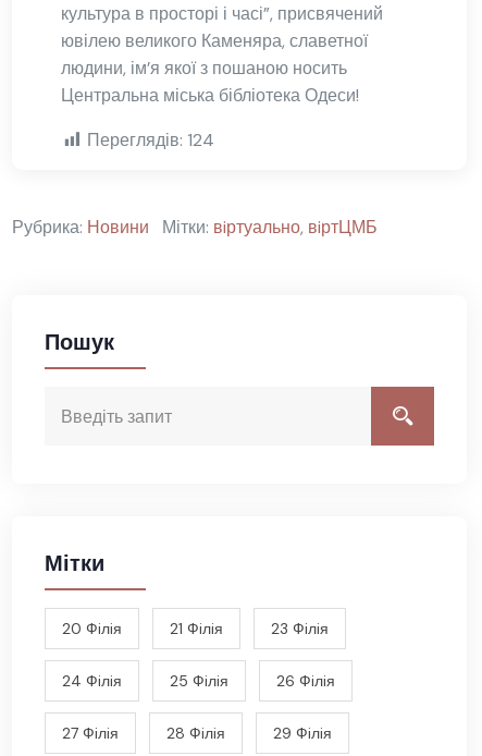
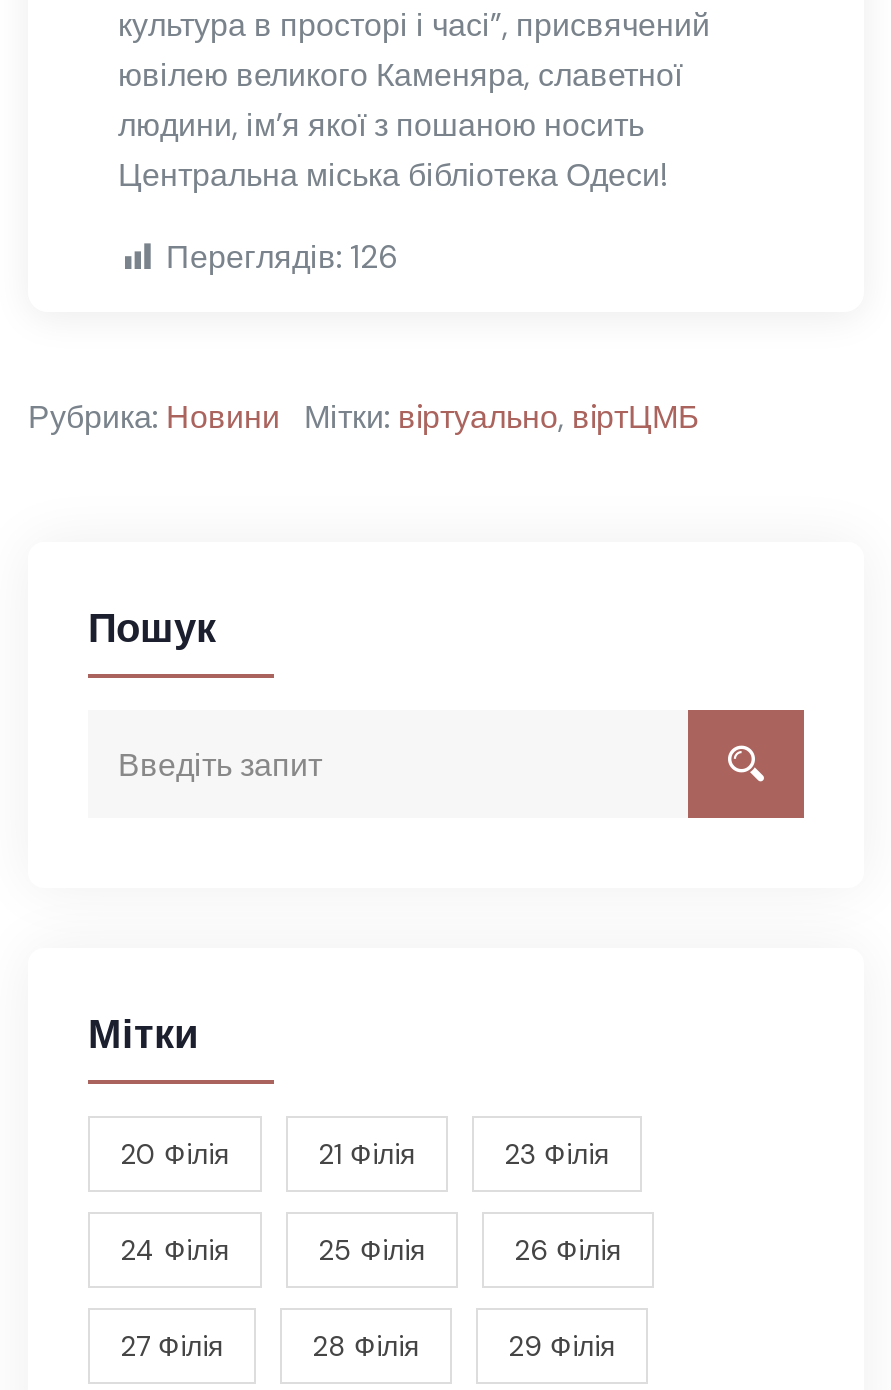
- Переглядів: 124
+ Переглядів: 126
